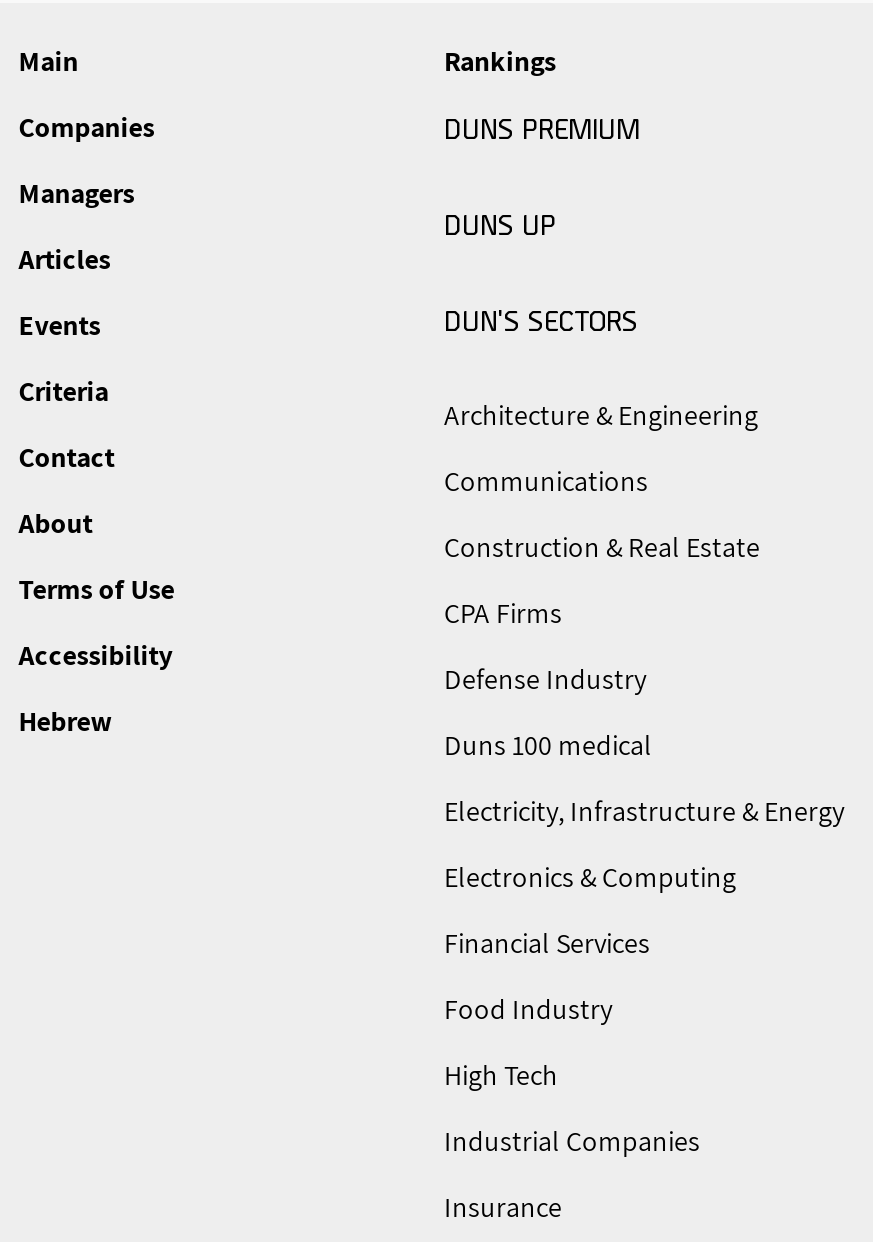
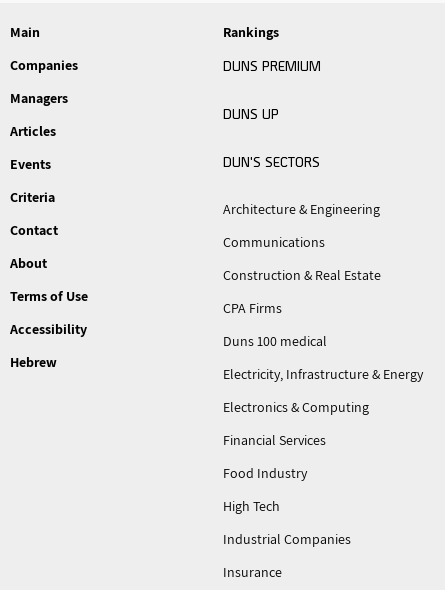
- Defense Industry
